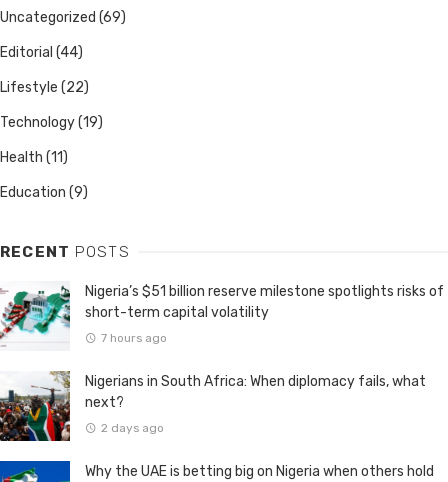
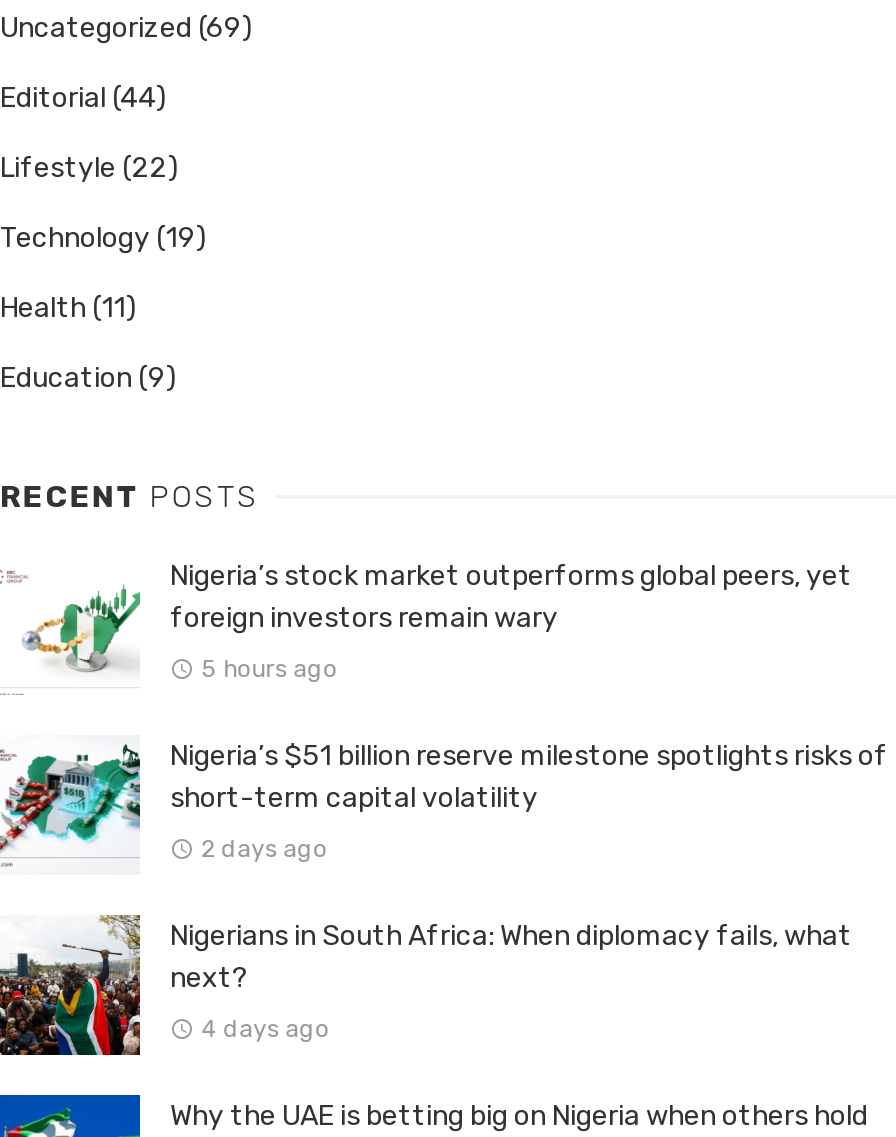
+ [image]
+ Nigeria’s stock market outperforms global peers, yet
+ foreign investors remain wary
+ 5 hours ago

- 7 hours ago
+ 2 days ago

- 2 days ago
+ 4 days ago
